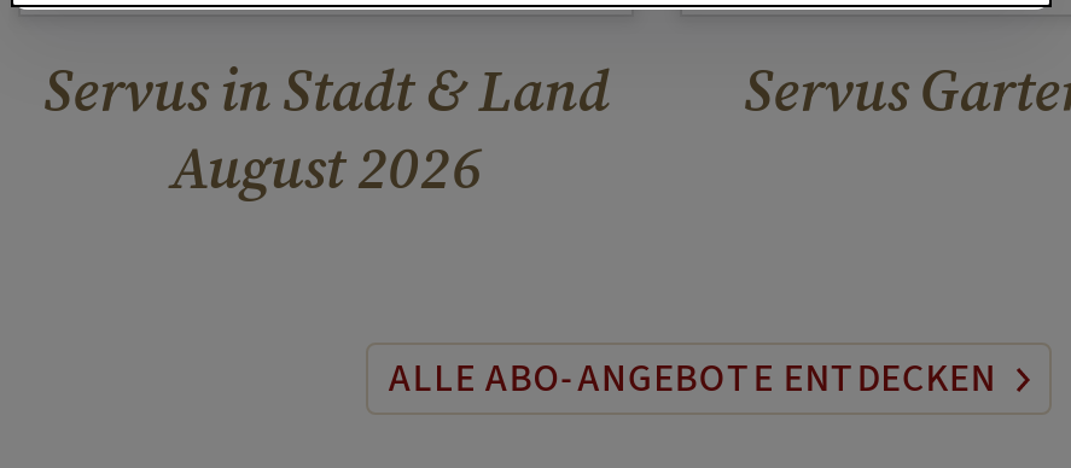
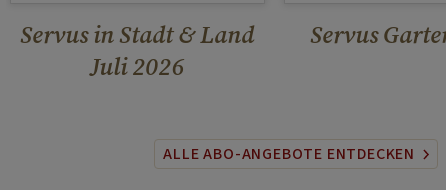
- August 2026
+ Juli 2026
